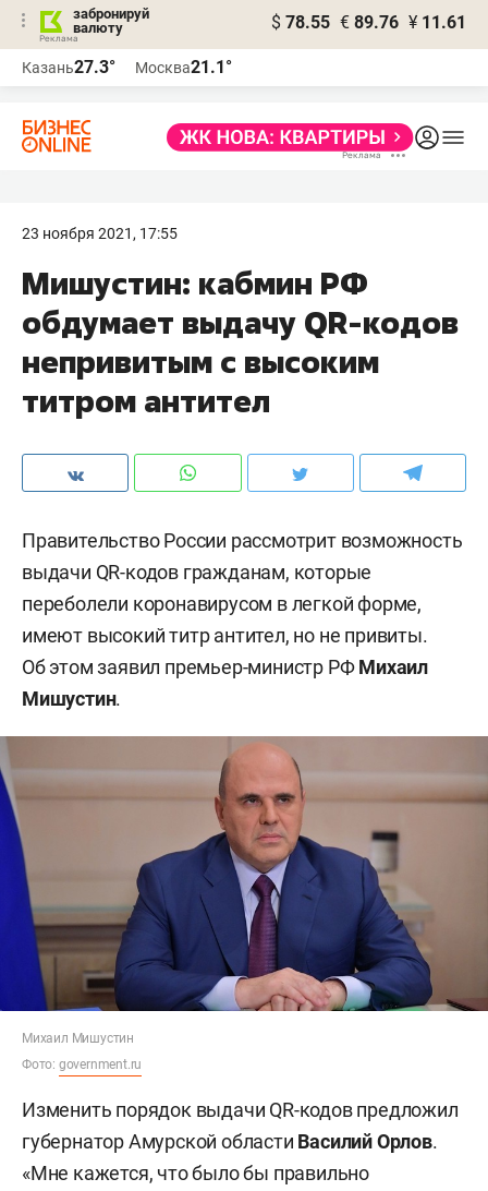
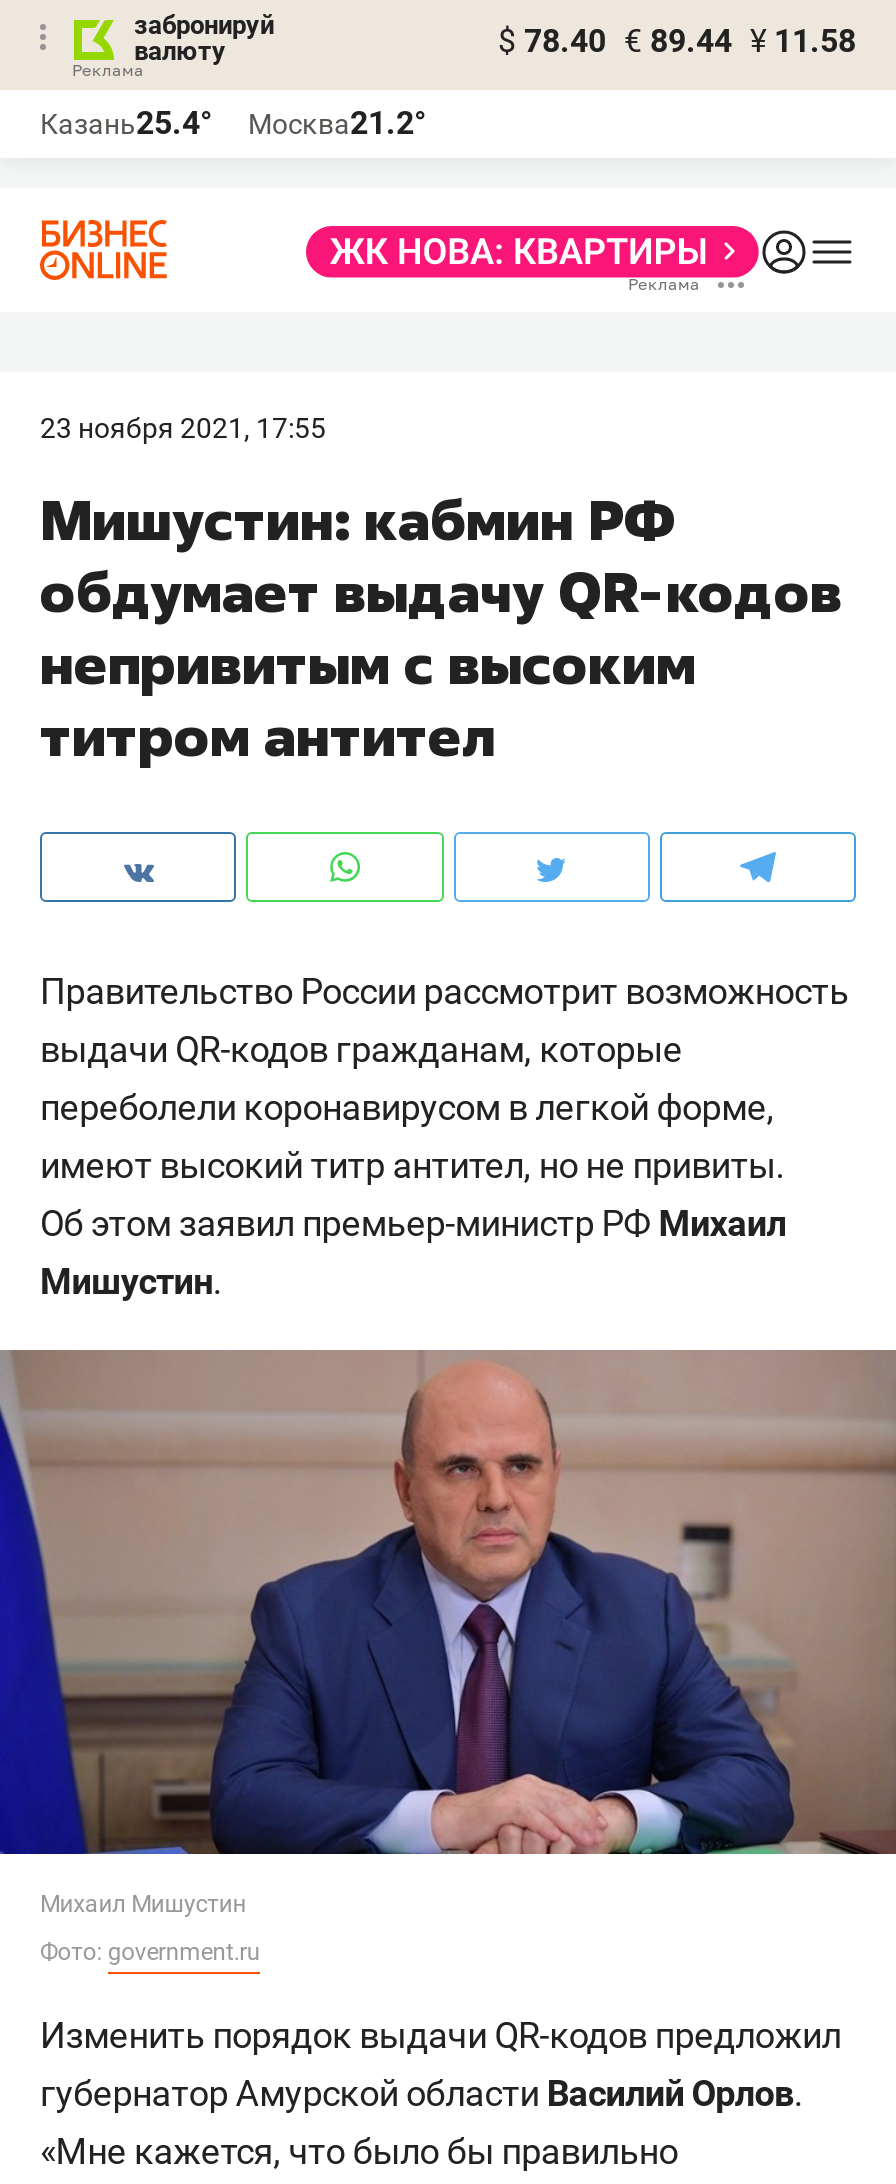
- $ 78.55 € 89.76 ¥ 11.61
+ $ 78.40 € 89.44 ¥ 11.58

- Казань27.3°
+ Казань25.4°

- Москва21.1°
+ Москва21.2°
